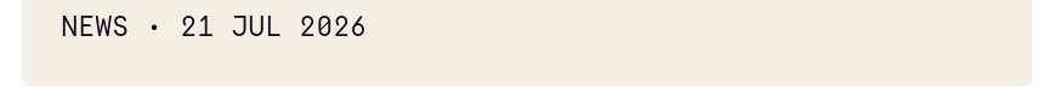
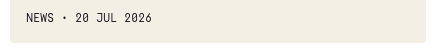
- NEWS 21 JUL 2026
+ NEWS 20 JUL 2026
